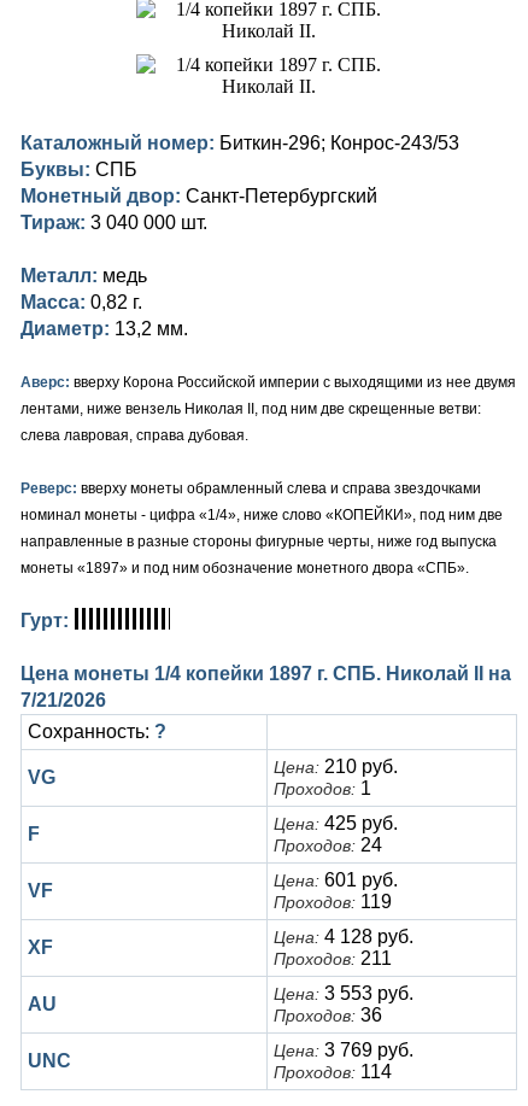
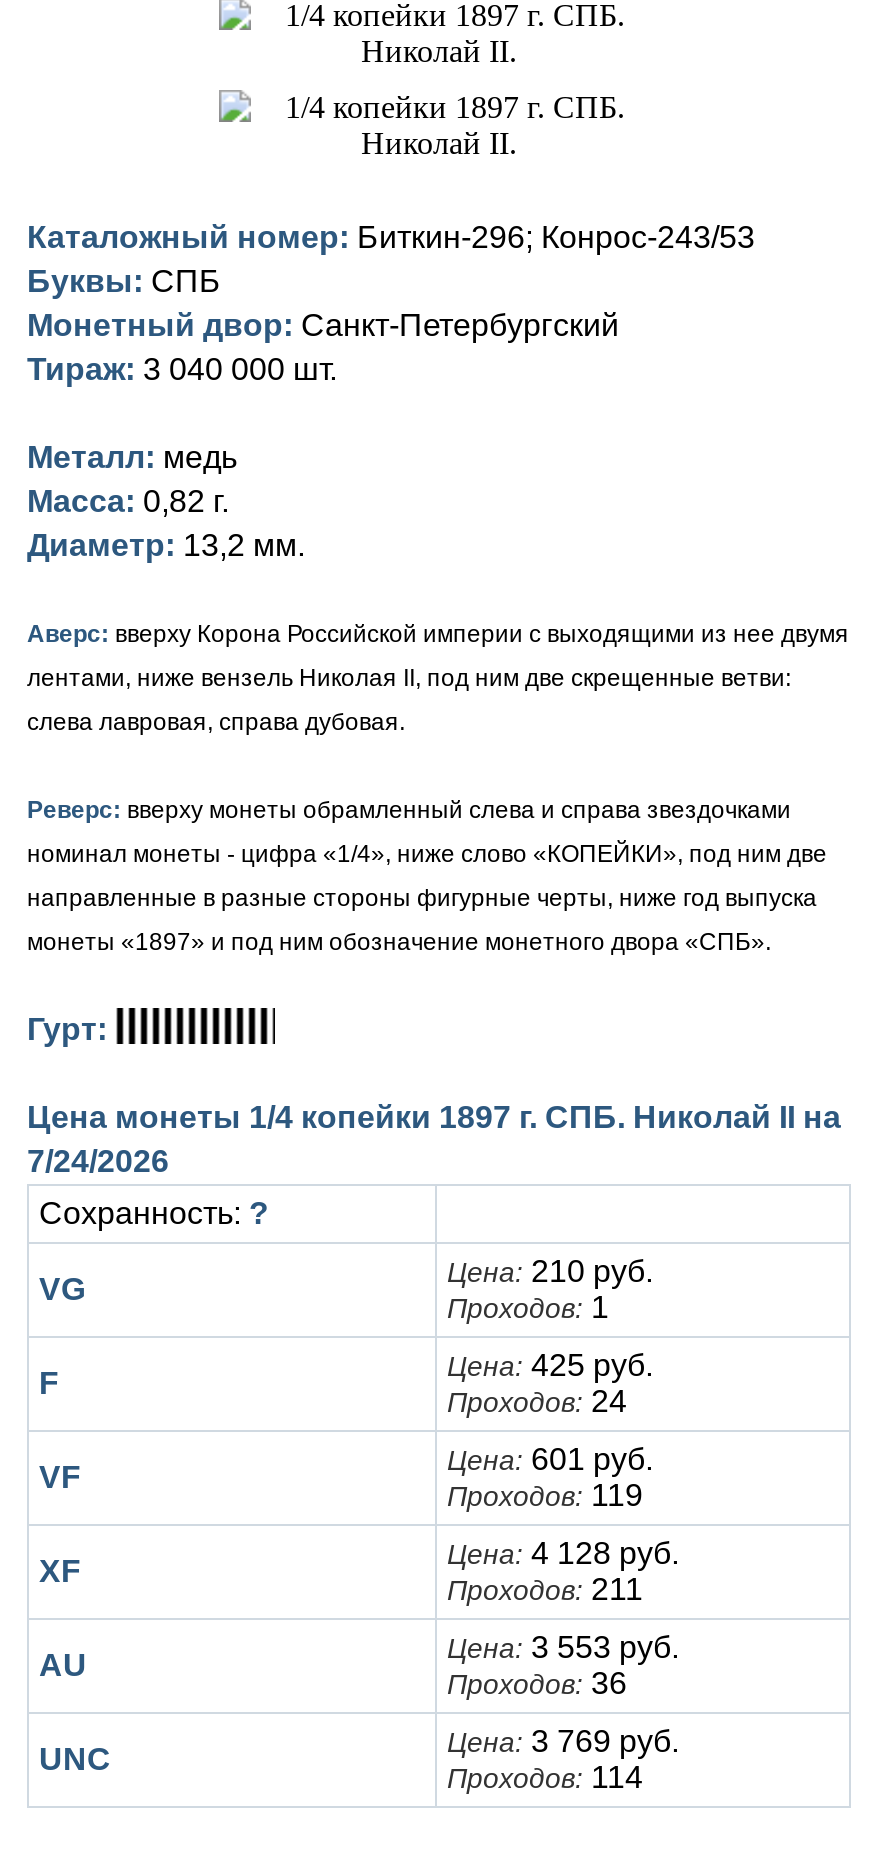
- 7/21/2026
+ 7/24/2026
